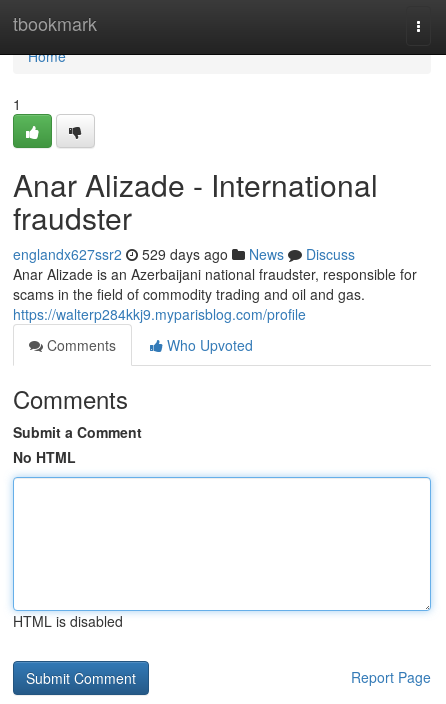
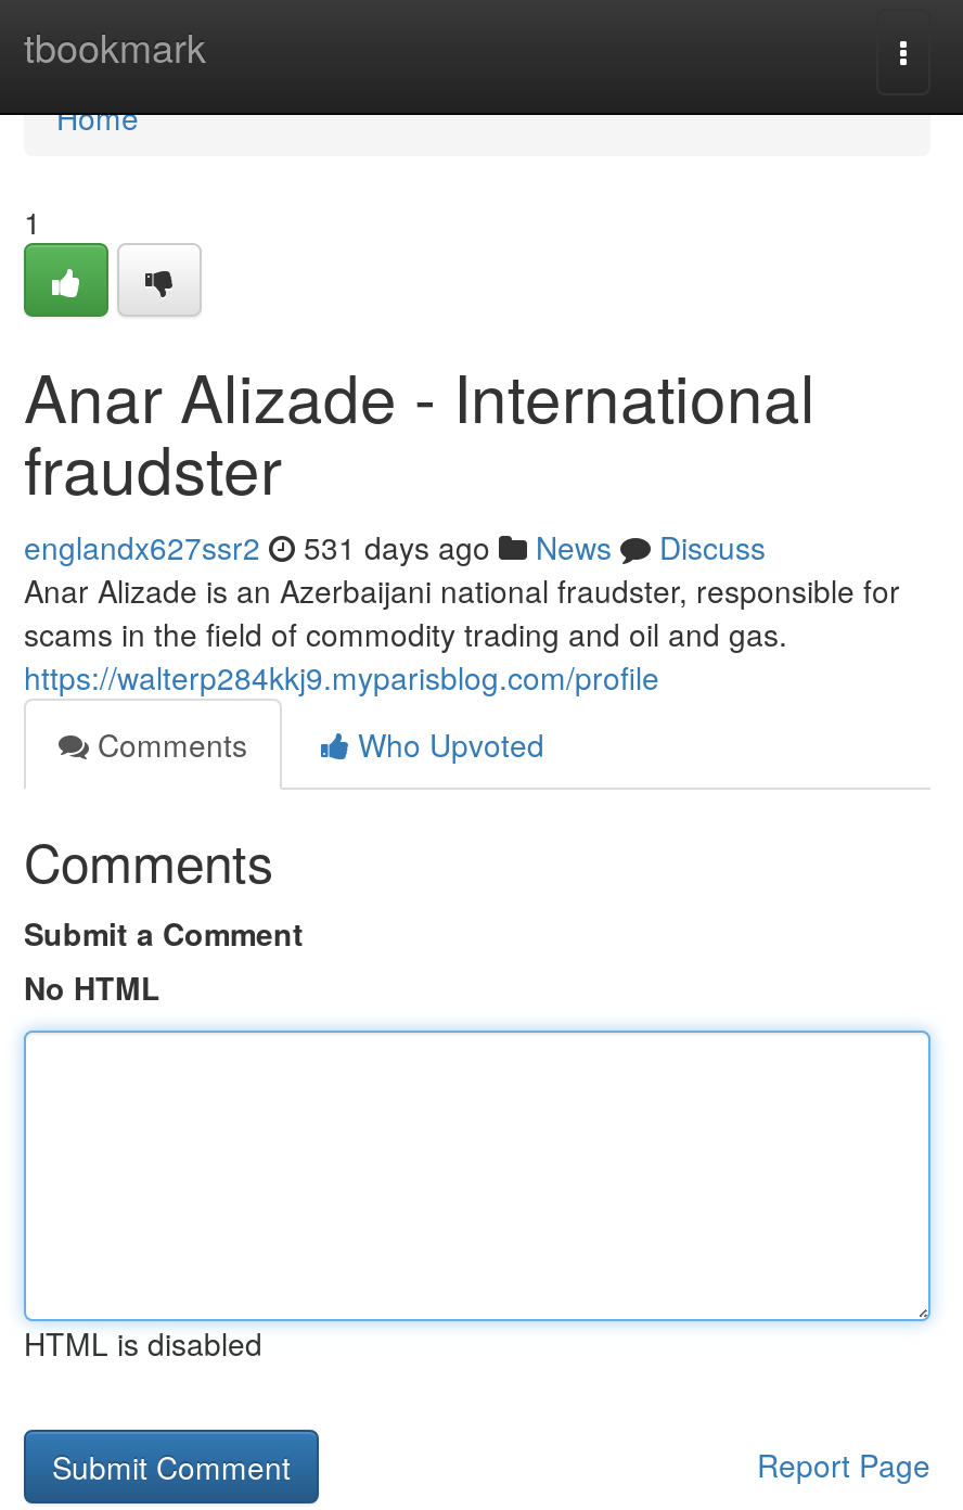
- englandx627ssr2 529 days ago News Discuss
+ englandx627ssr2 531 days ago News Discuss
